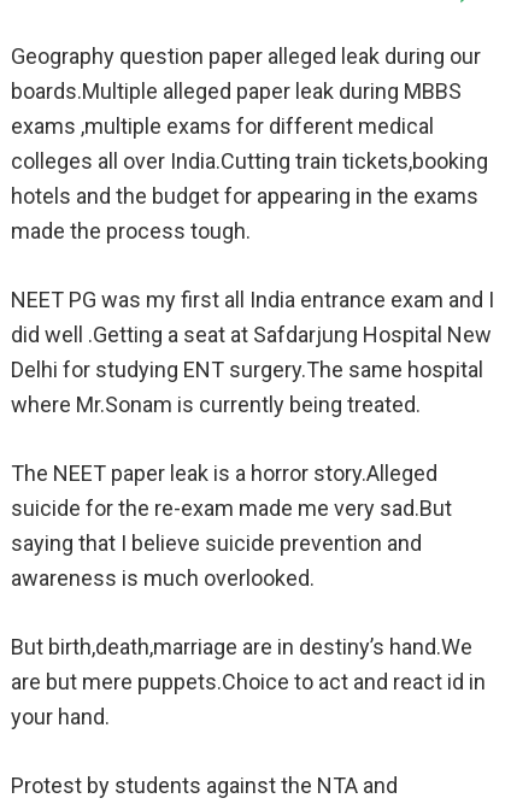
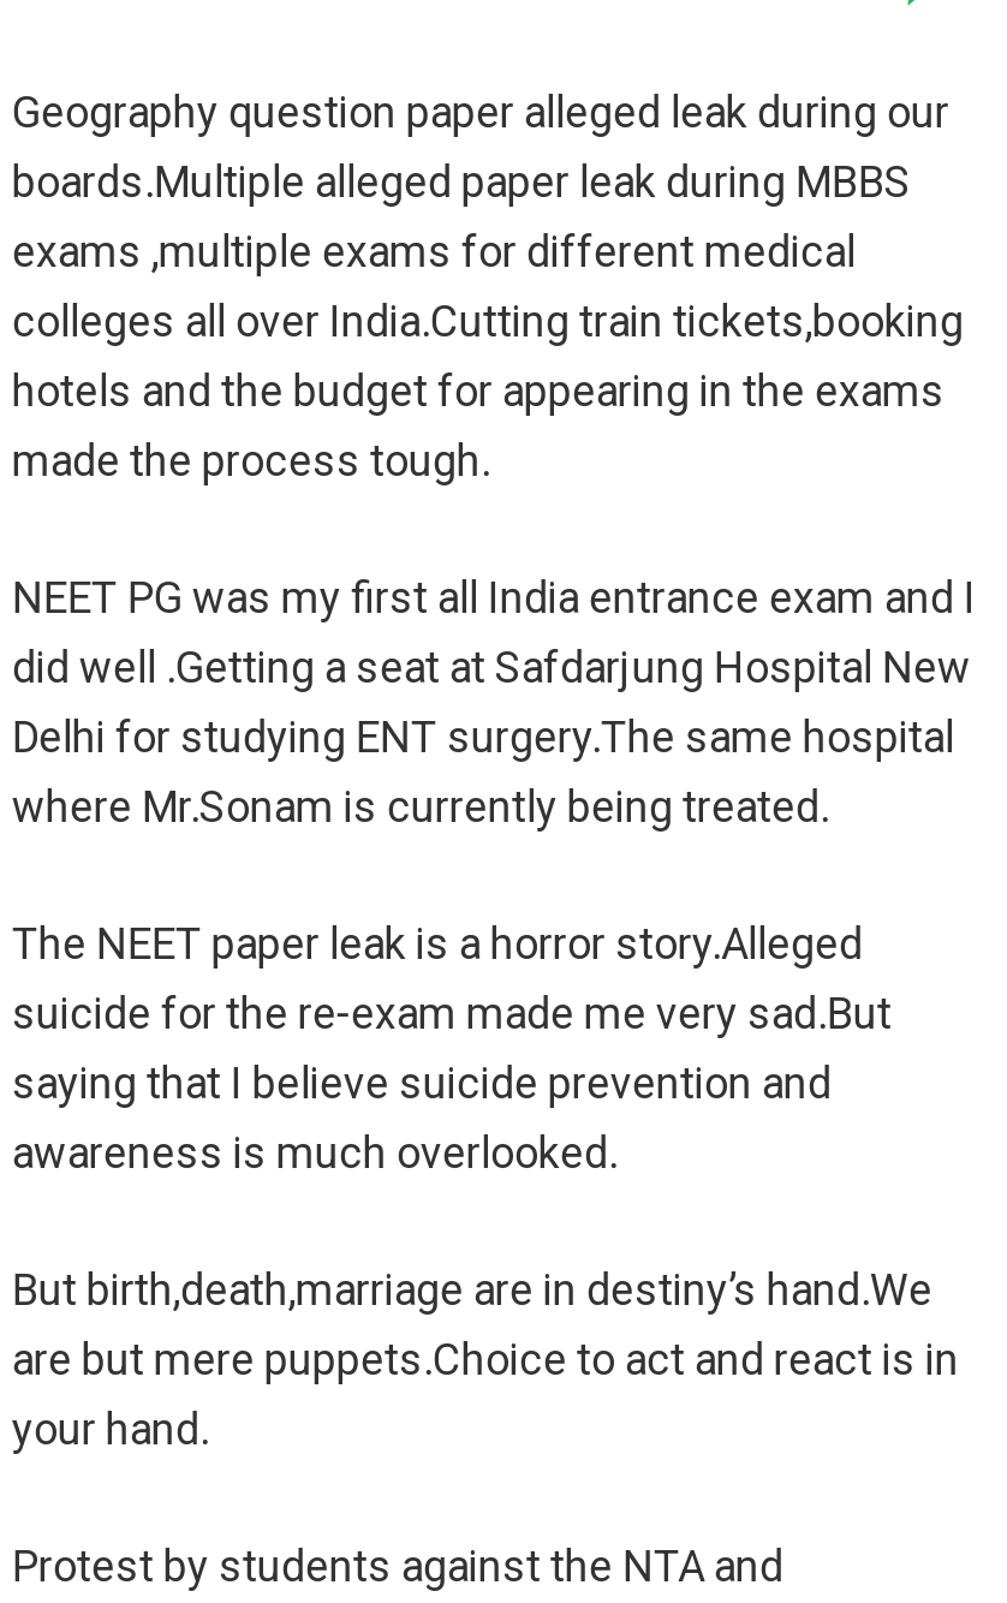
- are but mere puppets.Choice to act and react id in
+ are but mere puppets.Choice to act and react is in
